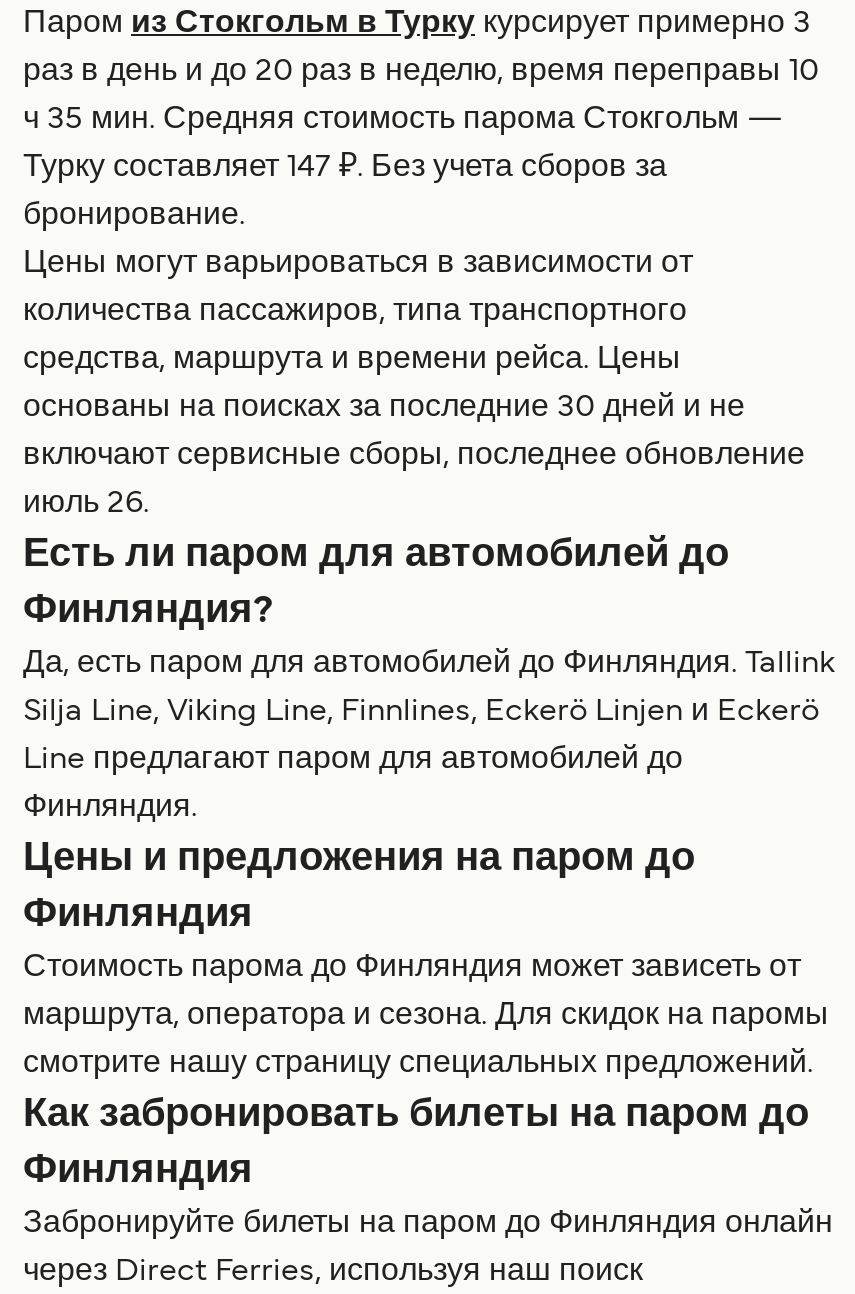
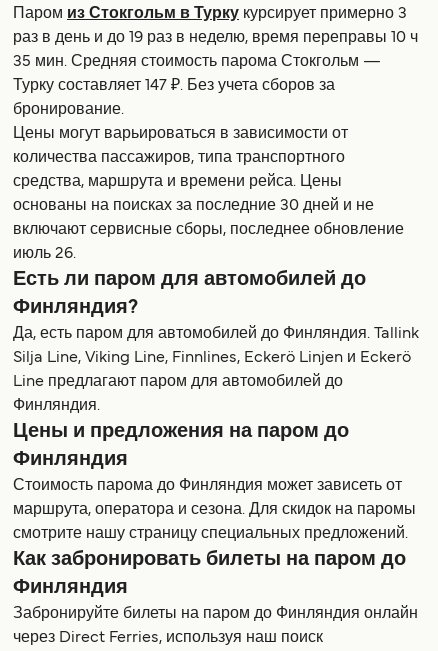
- раз в день и до 20 раз в неделю, время переправы 10
+ раз в день и до 19 раз в неделю, время переправы 10 ч

- ч 35 мин. Средняя стоимость парома Стокгольм —
+ 35 мин. Средняя стоимость парома Стокгольм —
